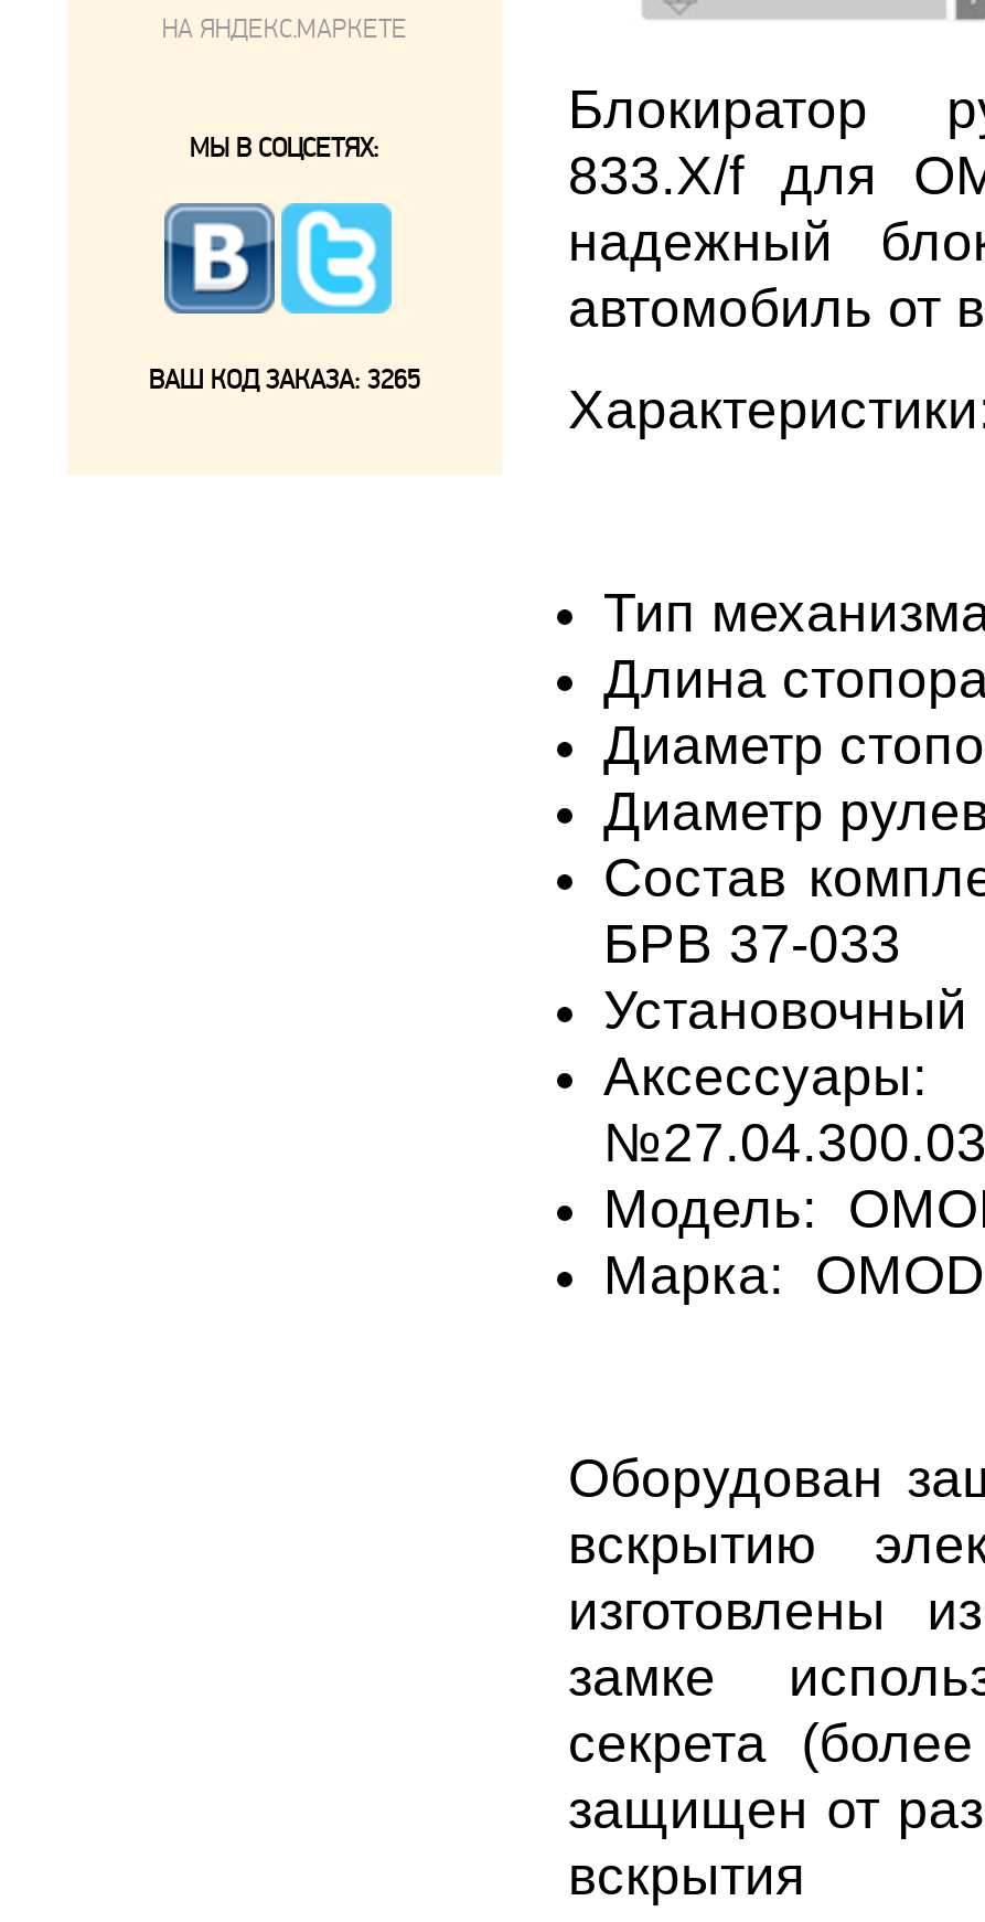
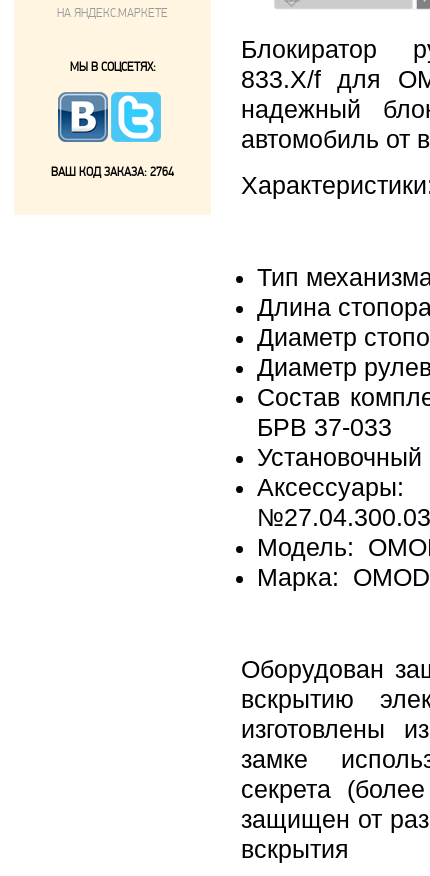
- ВАШ КОД ЗАКАЗА: 3265
+ ВАШ КОД ЗАКАЗА: 2764
